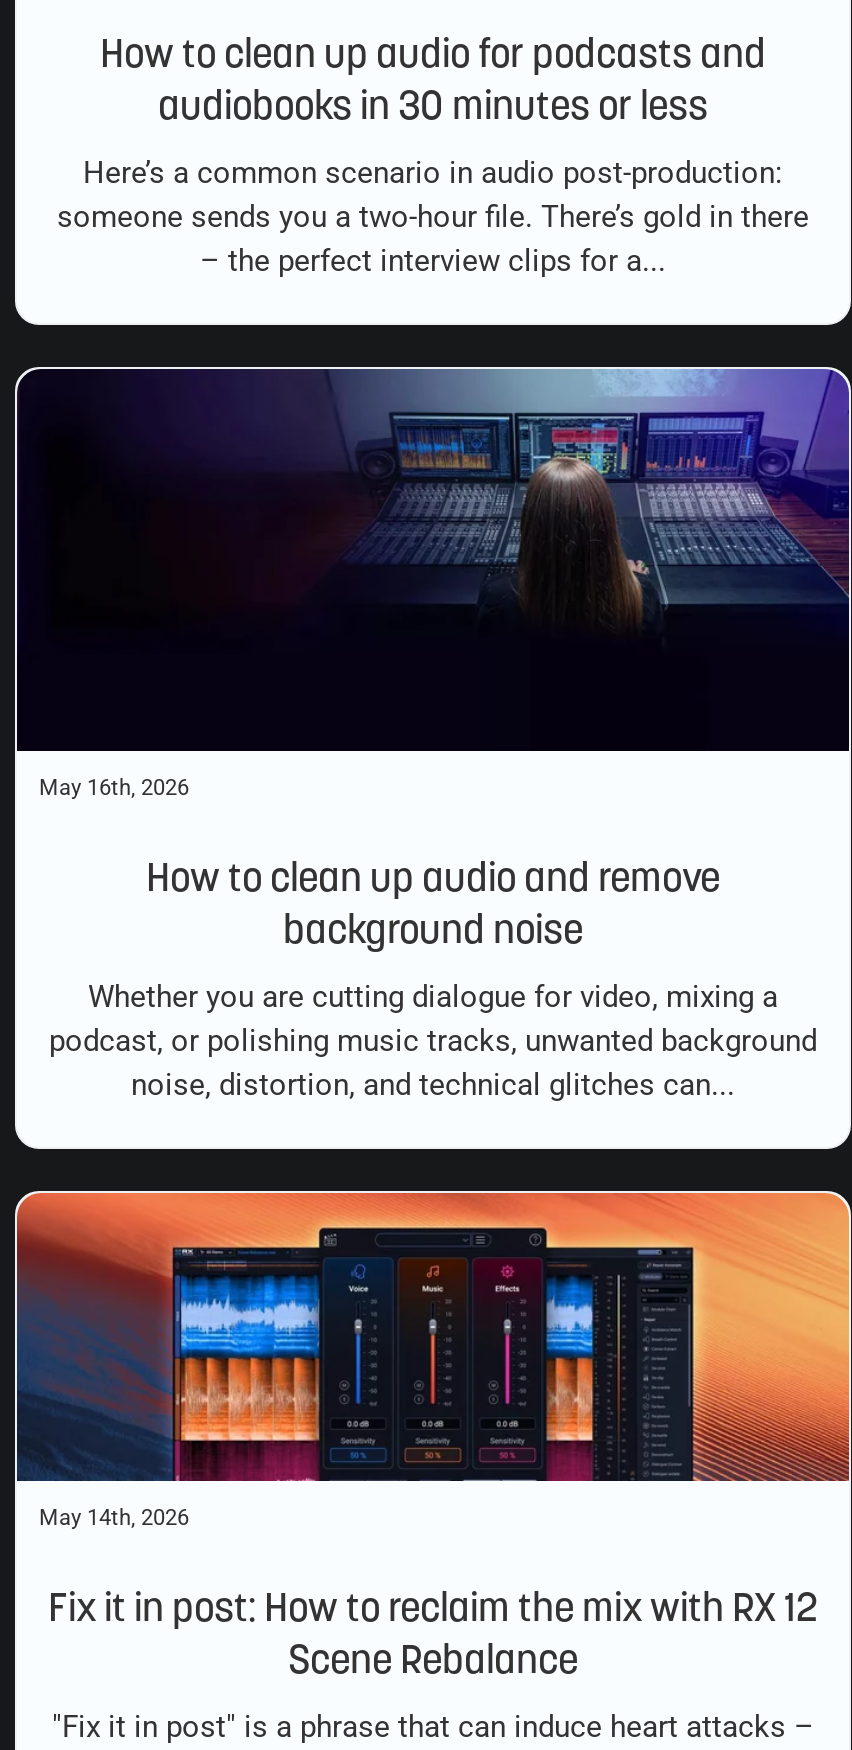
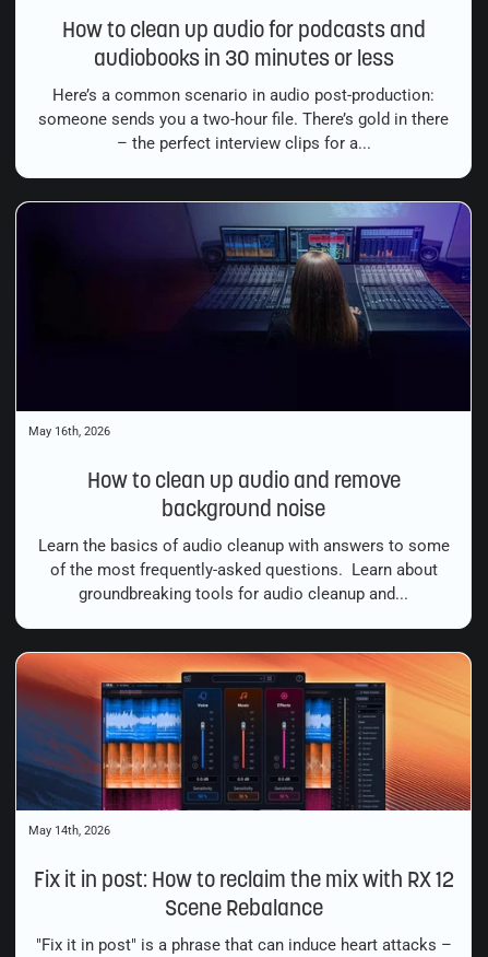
- Whether you are cutting dialogue for video, mixing a
- podcast, or polishing music tracks, unwanted background
- noise, distortion, and technical glitches can...
+ Learn the basics of audio cleanup with answers to some
+ of the most frequently-asked questions. Learn about
+ groundbreaking tools for audio cleanup and...
